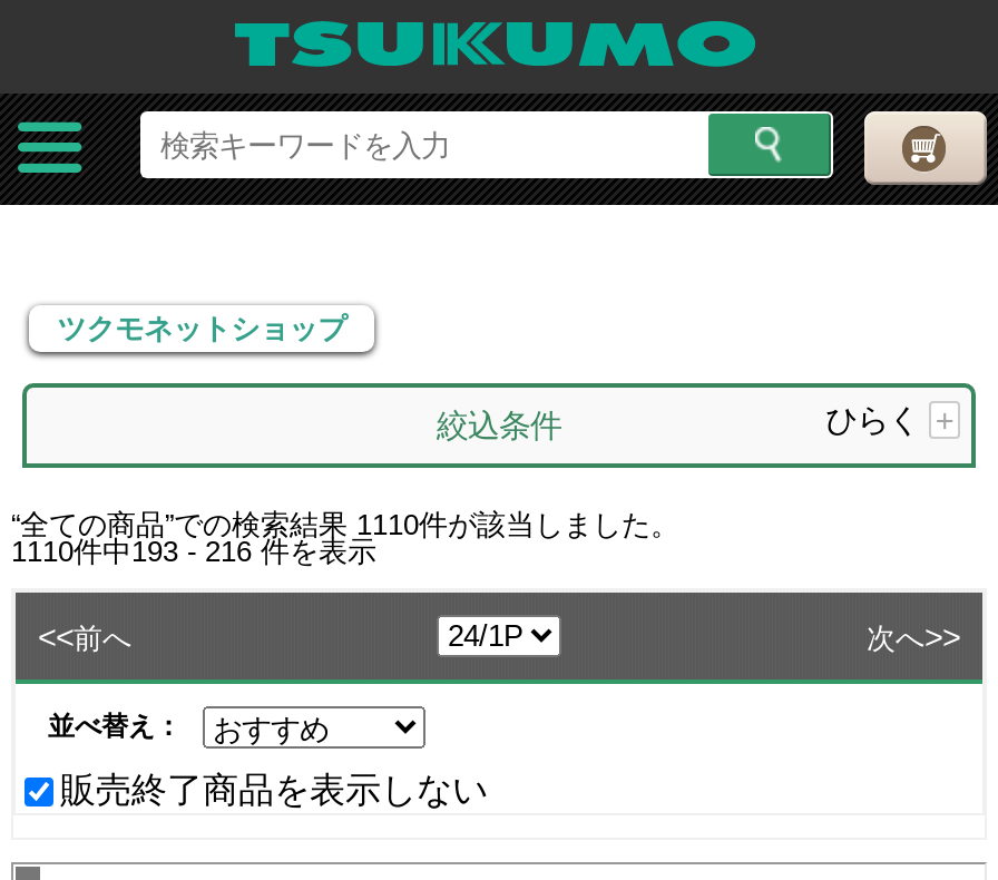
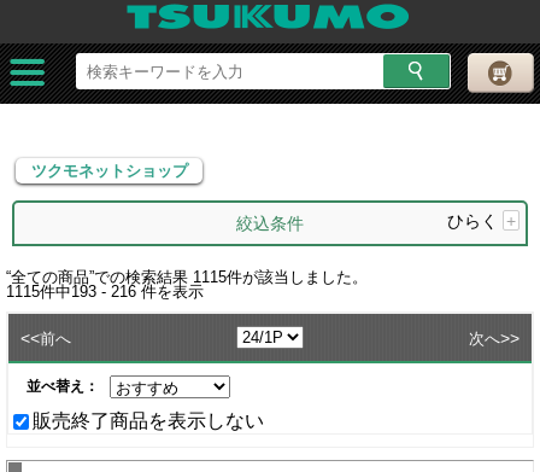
- “全ての商品”での検索結果1110件が該当しました。
+ “全ての商品”での検索結果1115件が該当しました。

- 1110件中193 - 216件を表示
+ 1115件中193 - 216件を表示
